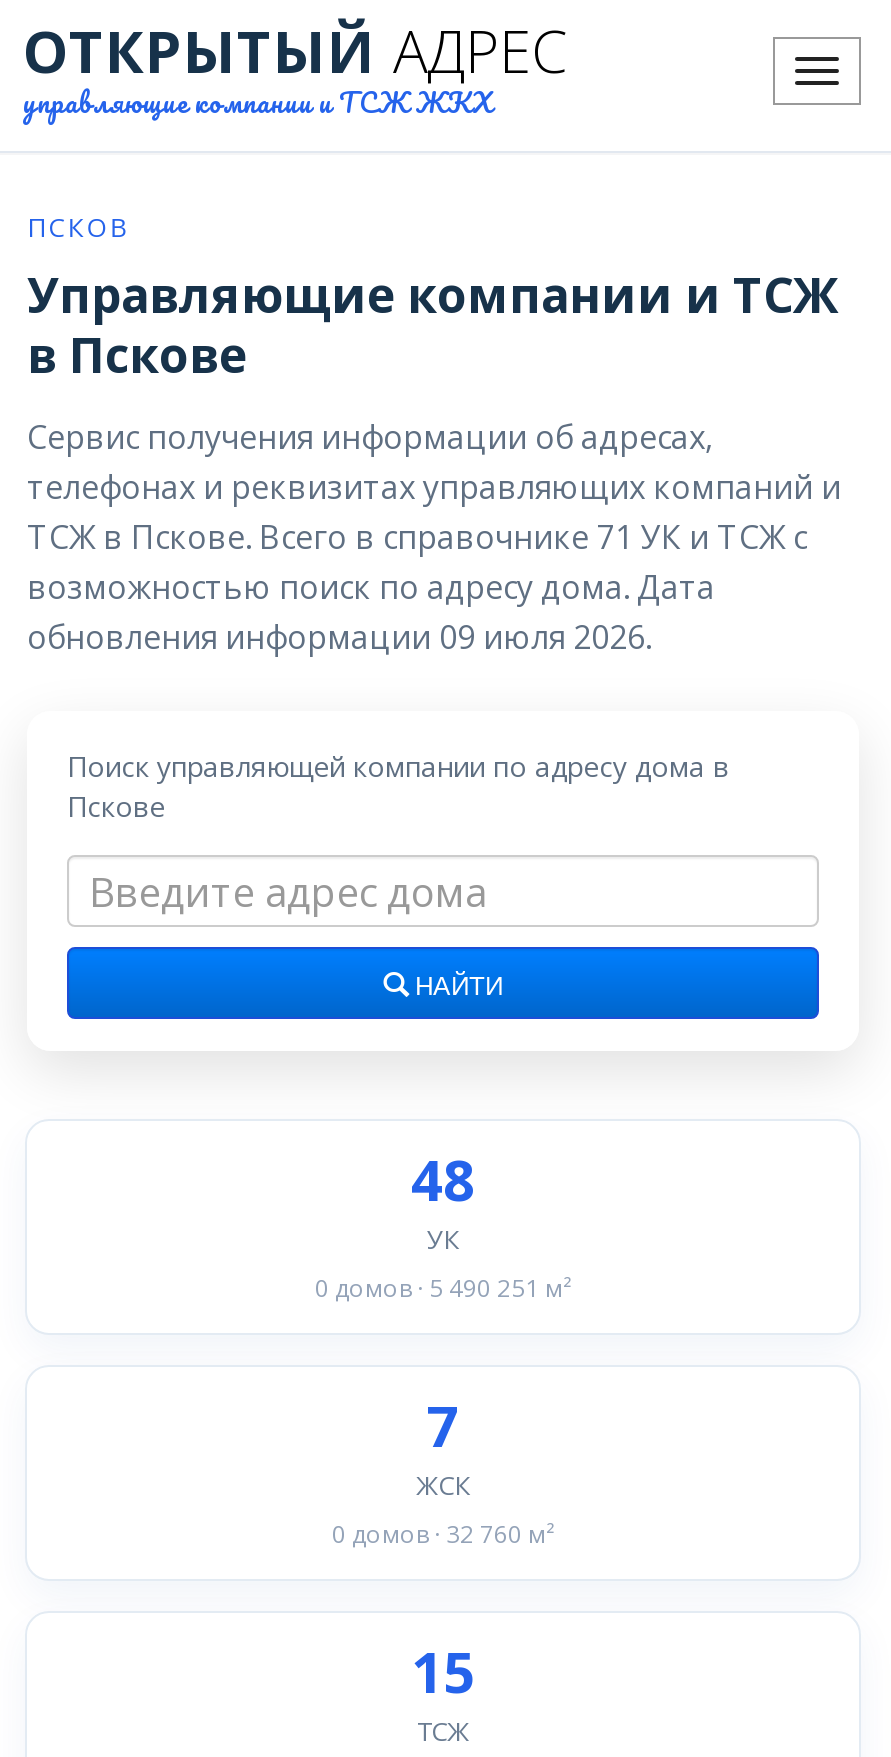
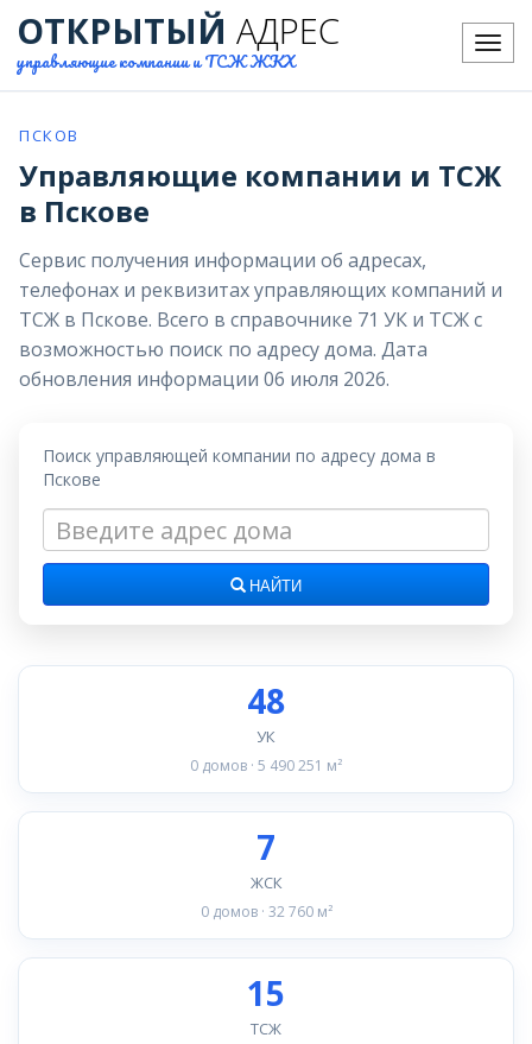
- обновления информации 09 июля 2026.
+ обновления информации 06 июля 2026.
